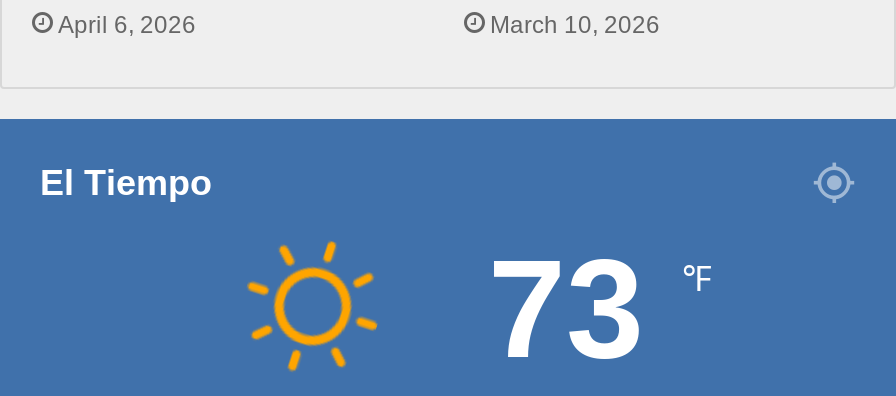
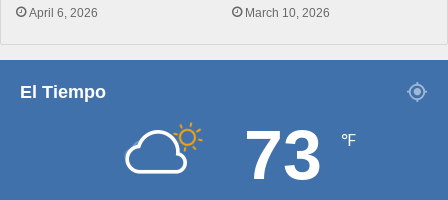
- [image]
+ [image]
